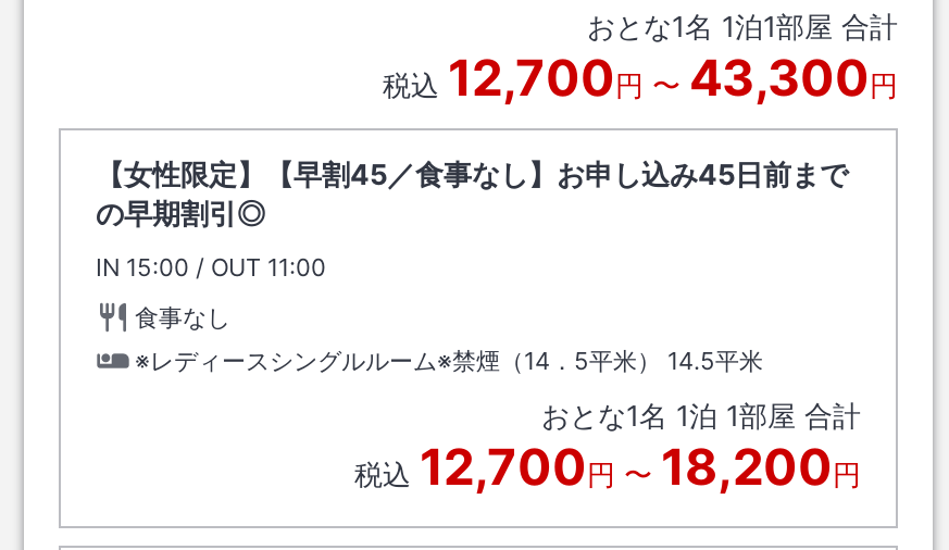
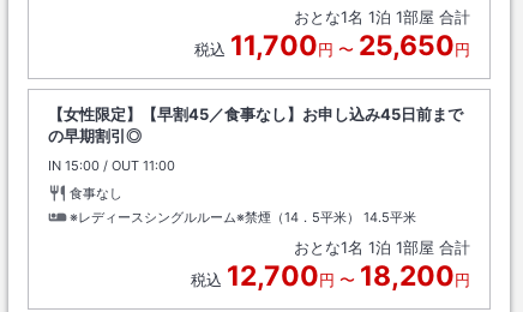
- 税込12,700円〜43,300円
+ 税込11,700円〜25,650円
